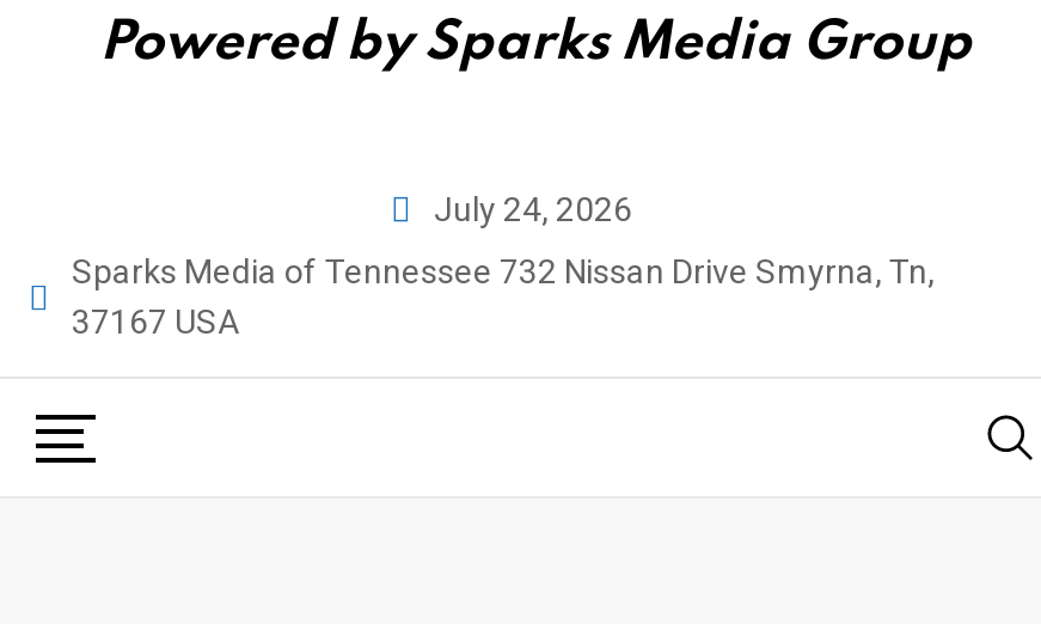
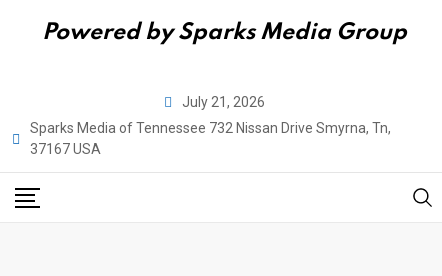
- July 24, 2026
+ July 21, 2026
